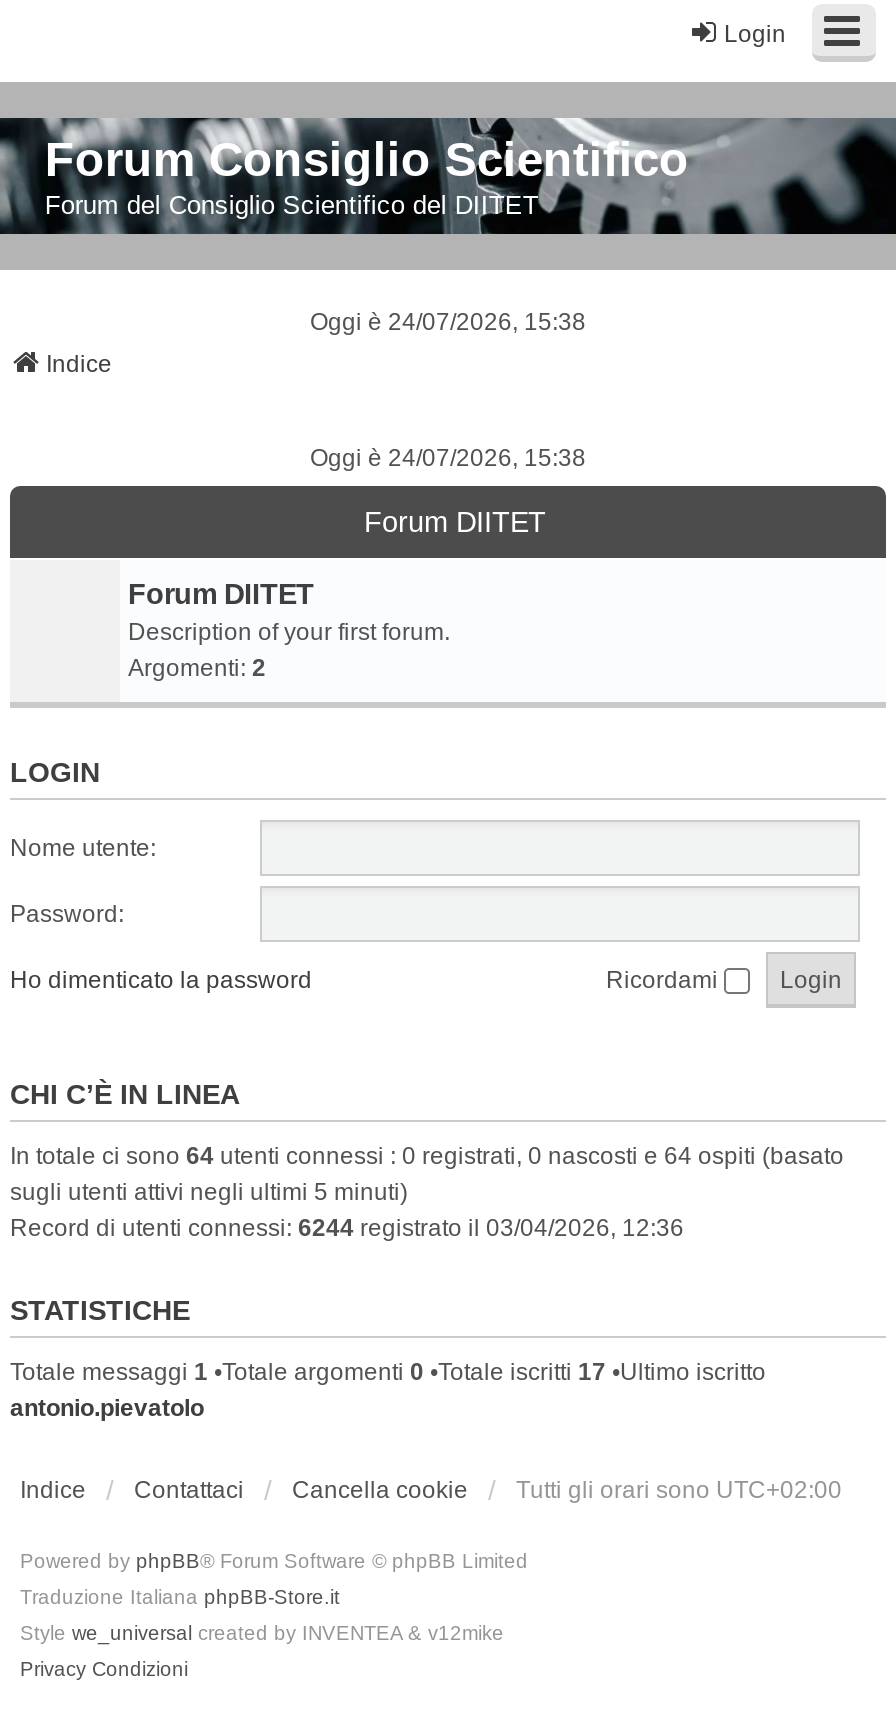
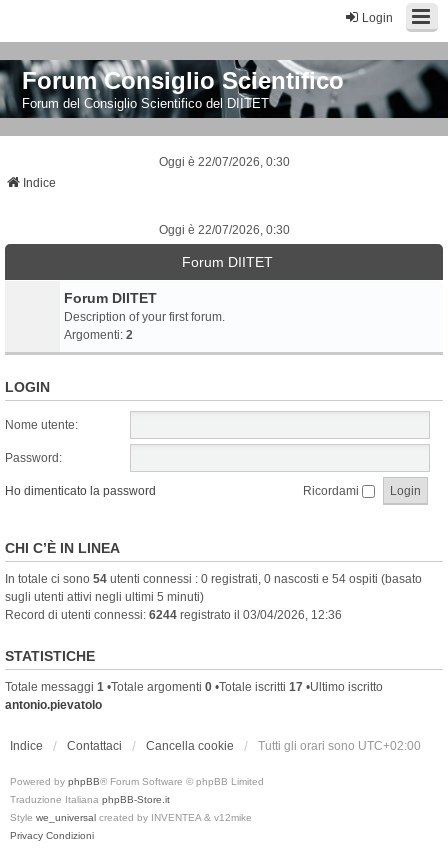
- Oggi è 24/07/2026, 15:38
+ Oggi è 22/07/2026, 0:30

- Oggi è 24/07/2026, 15:38
+ Oggi è 22/07/2026, 0:30

- In totale ci sono 64 utenti connessi : 0 registrati, 0 nascosti e 64 ospiti (basato
+ In totale ci sono 54 utenti connessi : 0 registrati, 0 nascosti e 54 ospiti (basato
